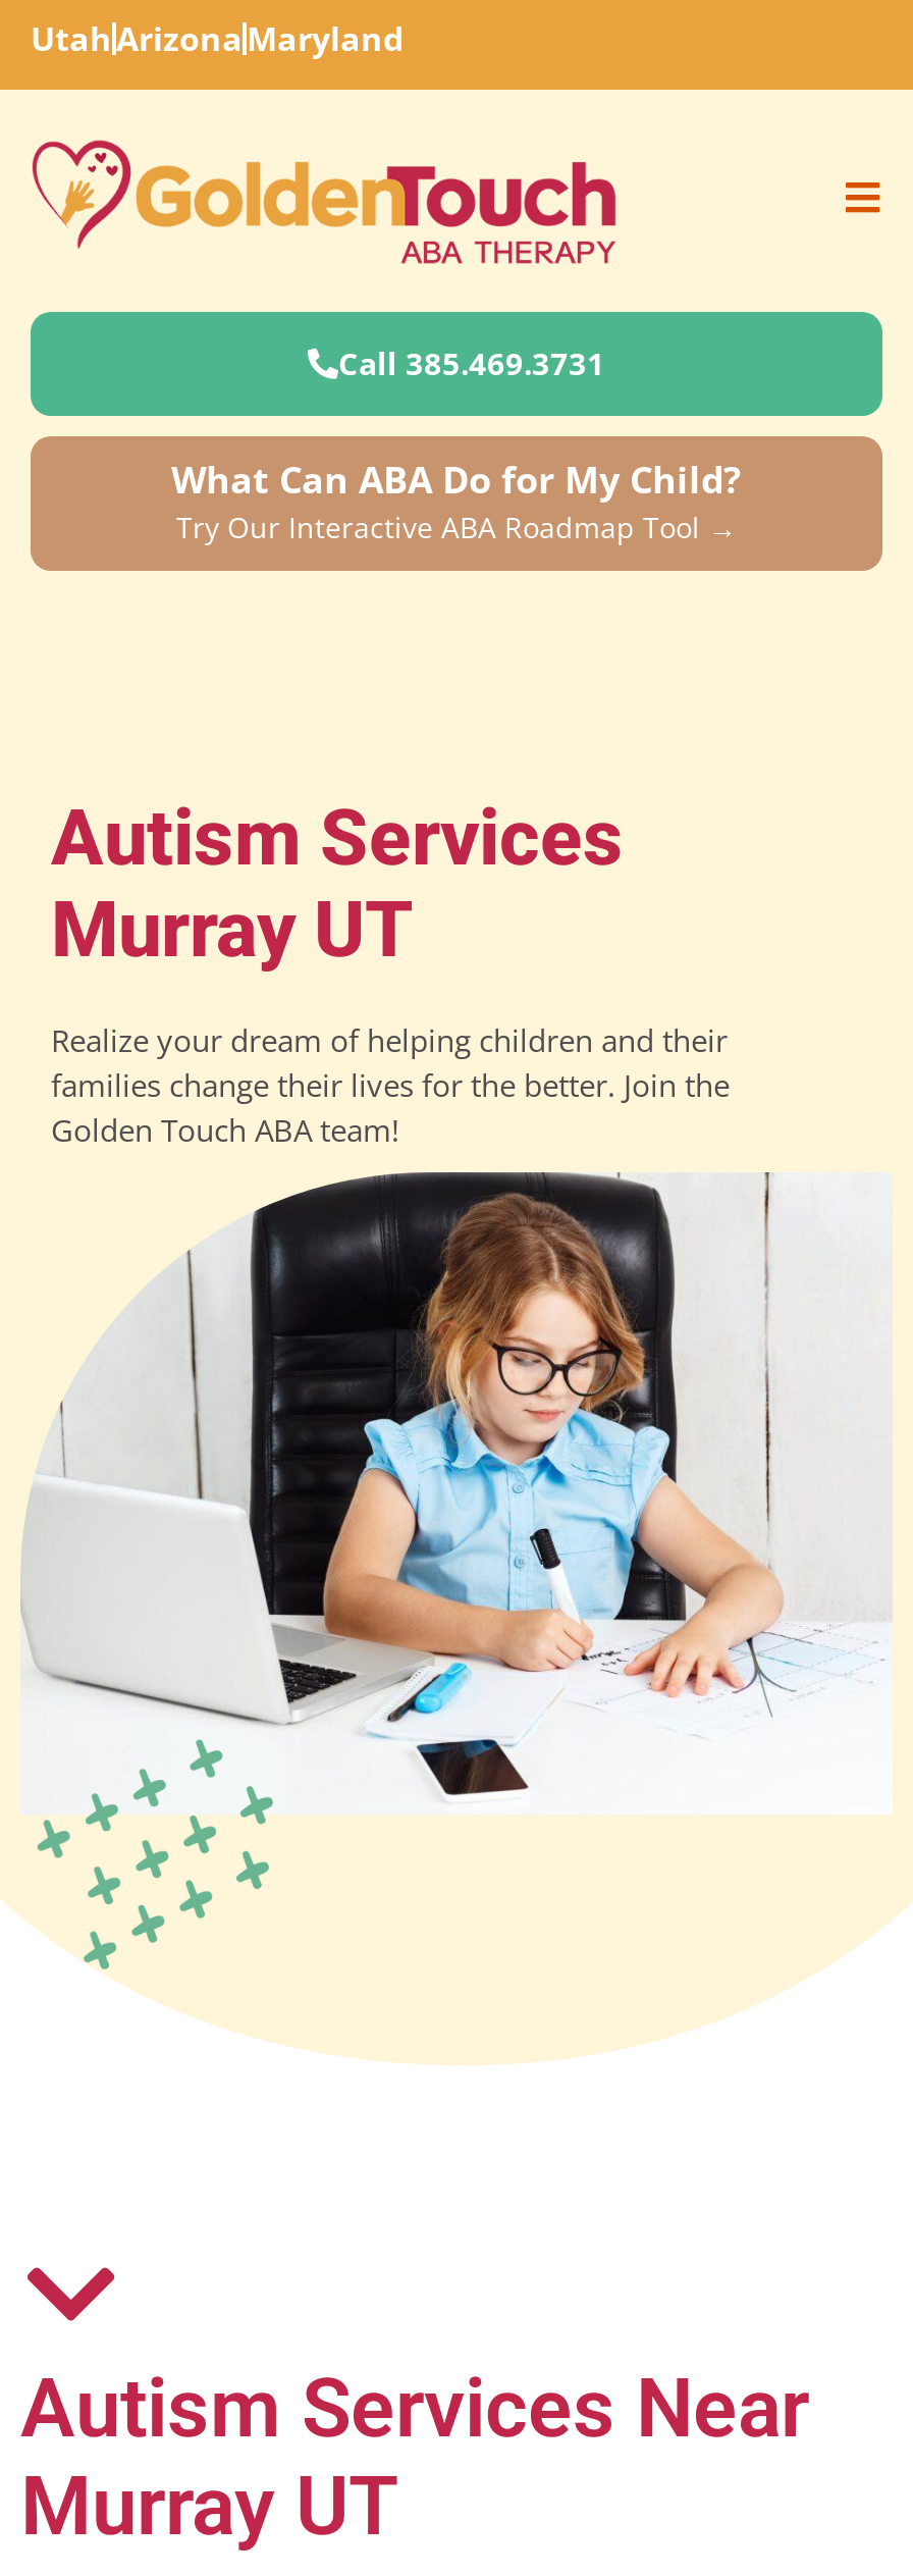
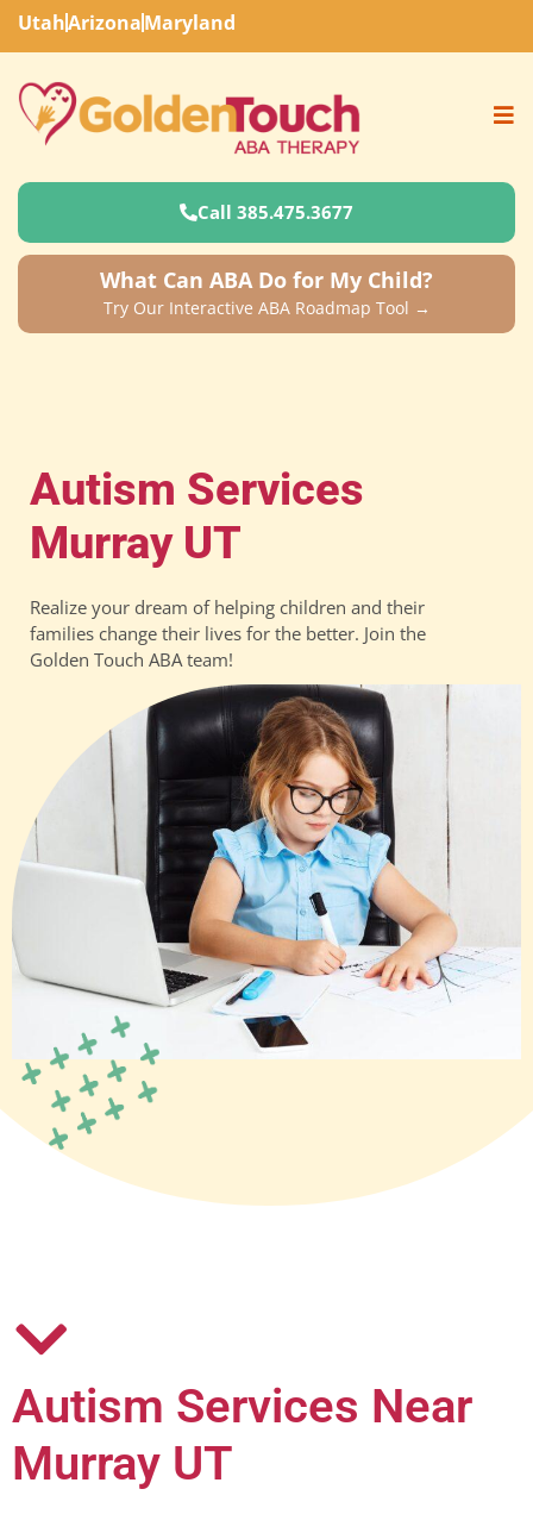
- Call 385.469.3731
+ Call 385.475.3677
